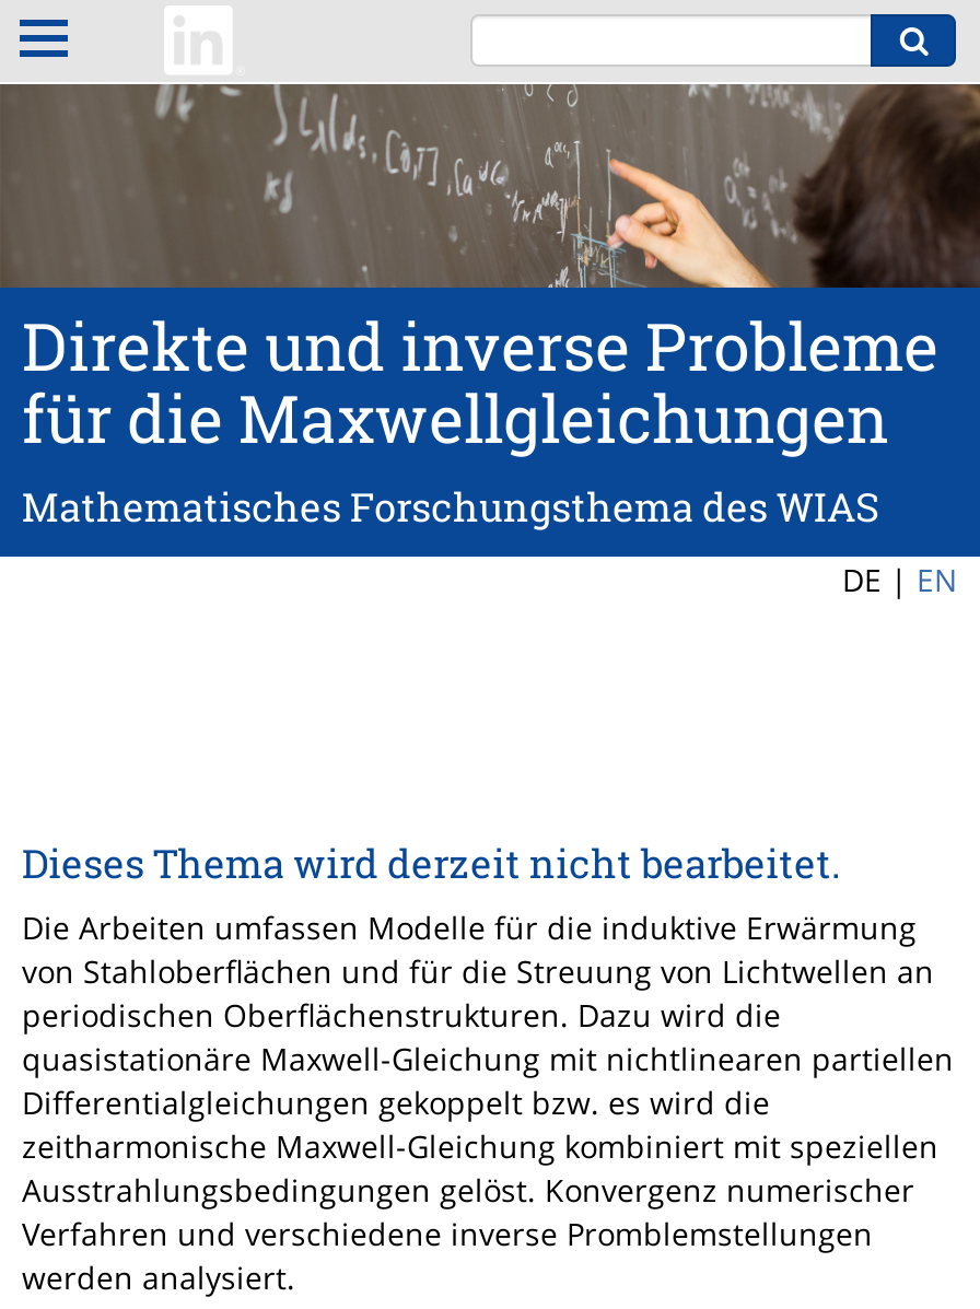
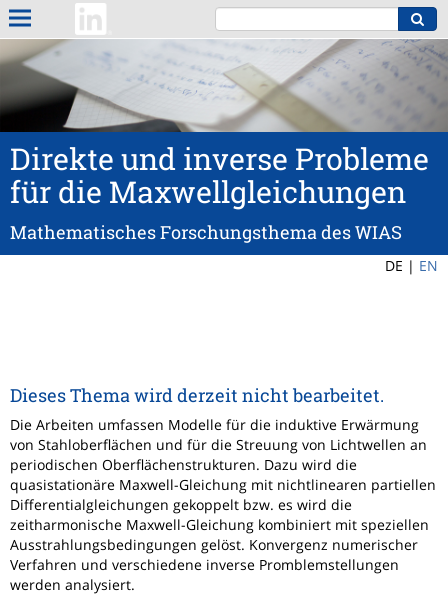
- [image]
+ [image]
